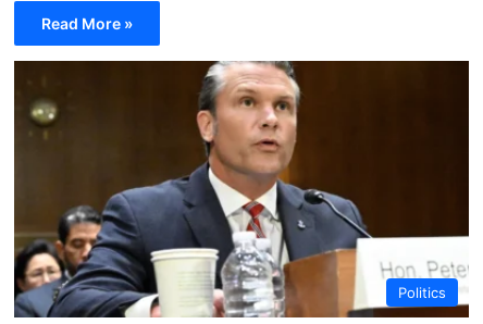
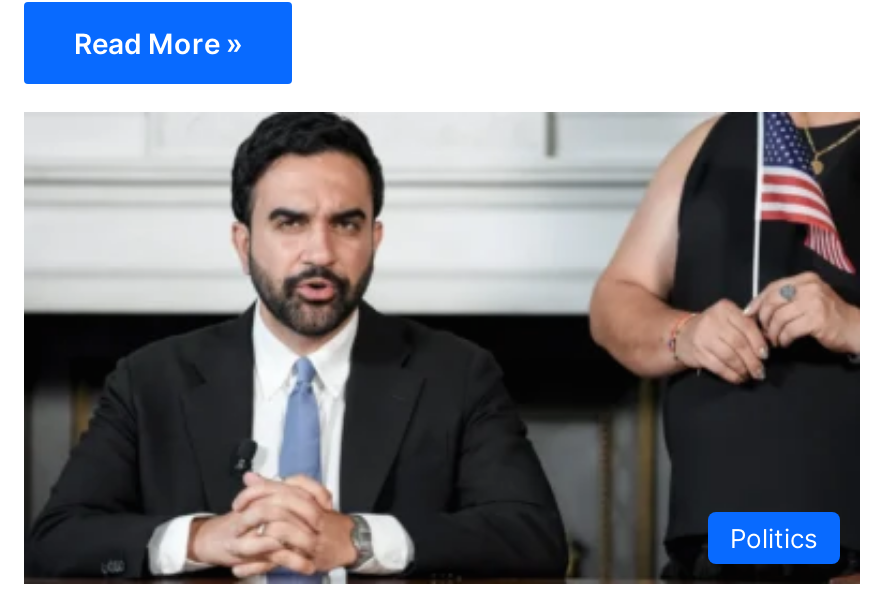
- [image]
+ [image]
